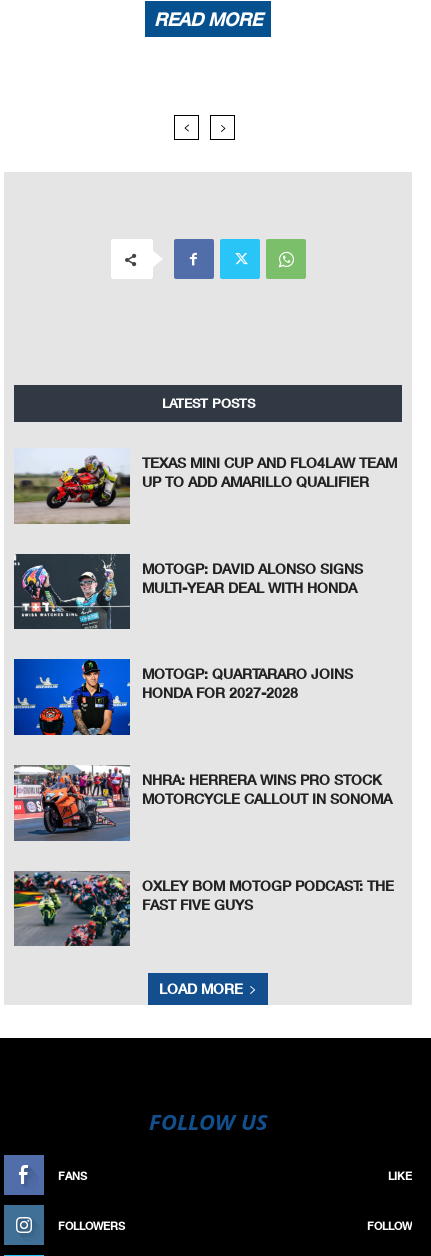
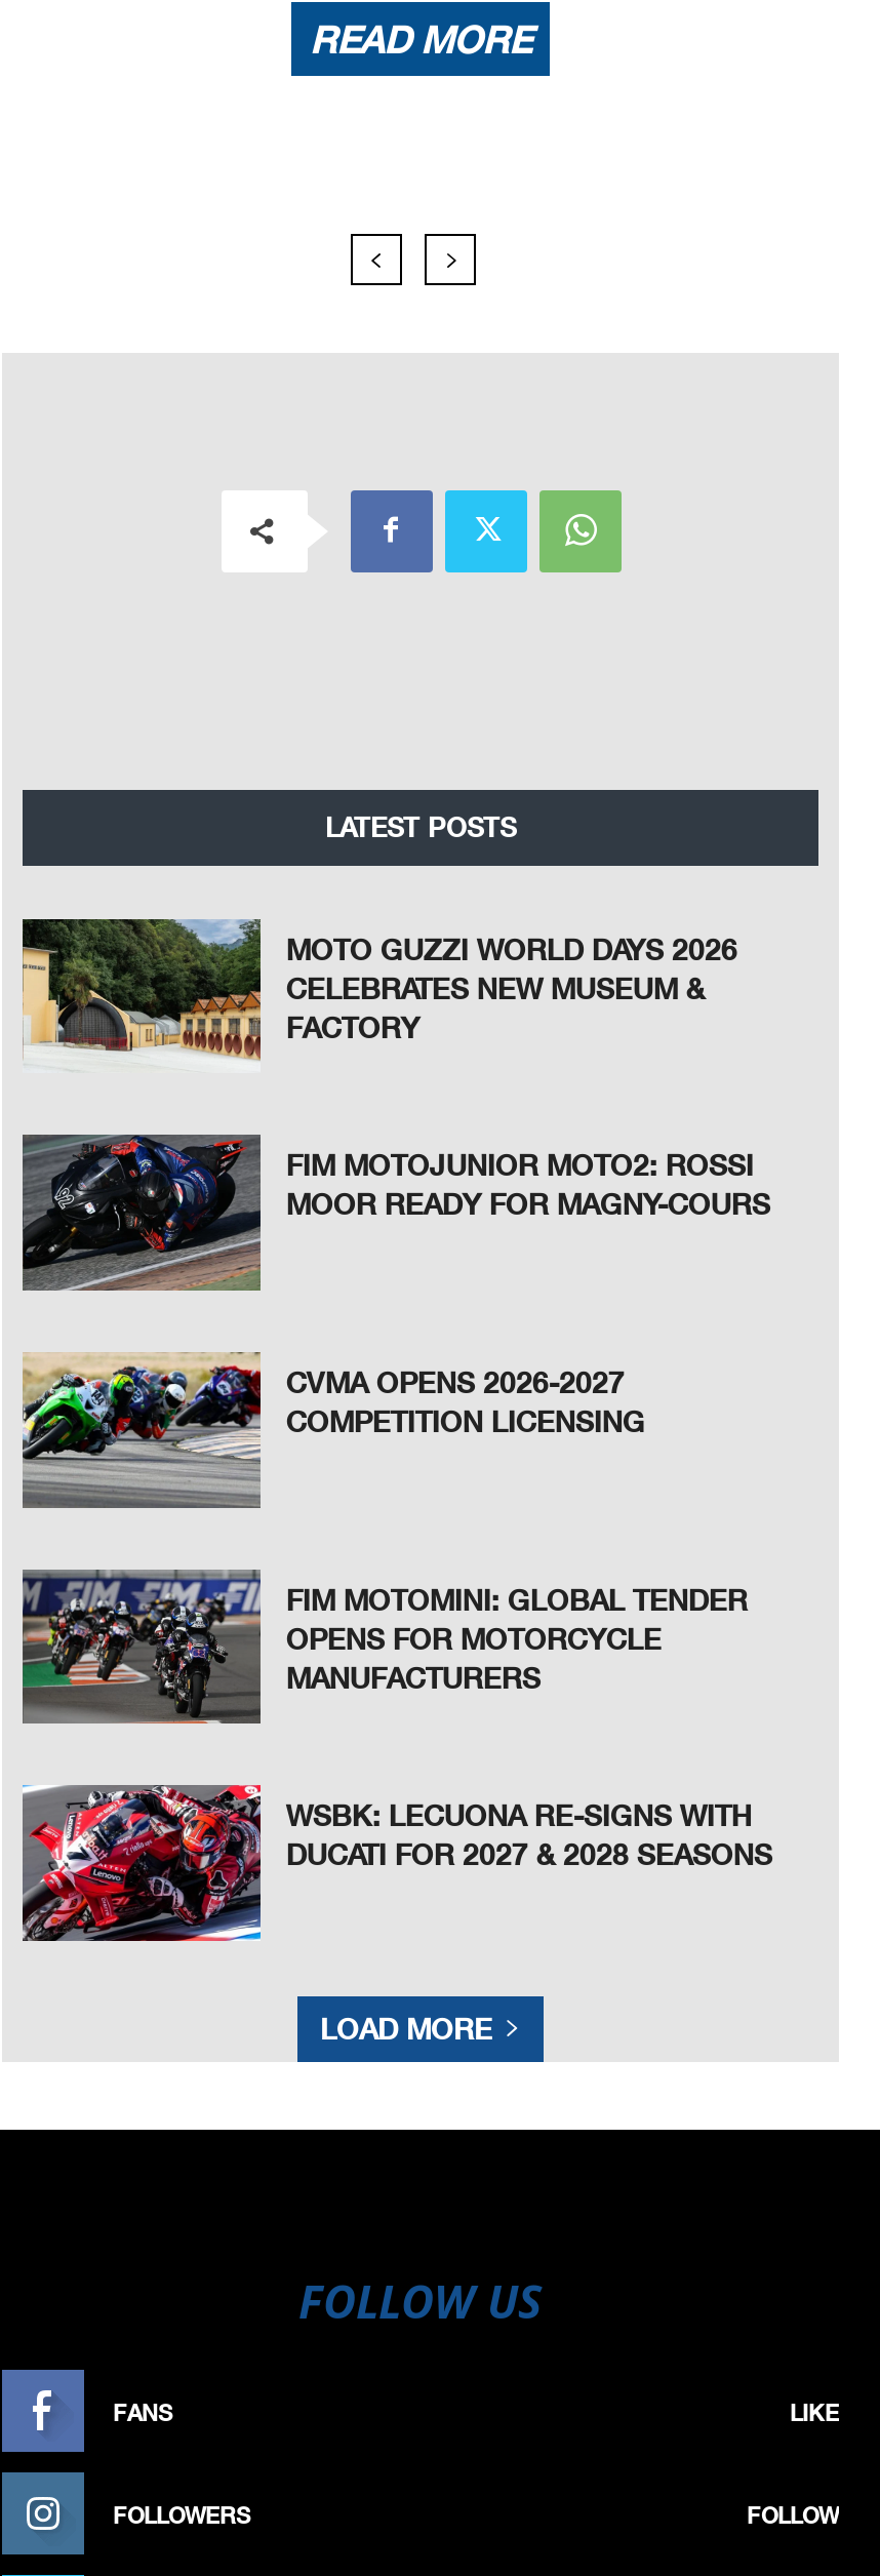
- [image]
- TEXAS MINI CUP AND FLO4LAW TEAM
- UP TO ADD AMARILLO QUALIFIER
+ [image]
+ MOTO GUZZI WORLD DAYS 2026
+ CELEBRATES NEW MUSEUM &
+ FACTORY

- [image]
- MOTOGP: DAVID ALONSO SIGNS
- MULTI-YEAR DEAL WITH HONDA
+ [image]
+ FIM MOTOJUNIOR MOTO2: ROSSI
+ MOOR READY FOR MAGNY-COURS

- [image]
- MOTOGP: QUARTARARO JOINS
- HONDA FOR 2027-2028
+ [image]
+ CVMA OPENS 2026-2027
+ COMPETITION LICENSING

- [image]
- NHRA: HERRERA WINS PRO STOCK
- MOTORCYCLE CALLOUT IN SONOMA
+ [image]
+ FIM MOTOMINI: GLOBAL TENDER
+ OPENS FOR MOTORCYCLE
+ MANUFACTURERS

- [image]
- OXLEY BOM MOTOGP PODCAST: THE
- FAST FIVE GUYS
+ [image]
+ WSBK: LECUONA RE-SIGNS WITH
+ DUCATI FOR 2027 & 2028 SEASONS
